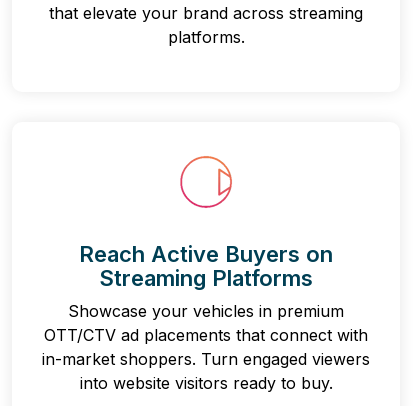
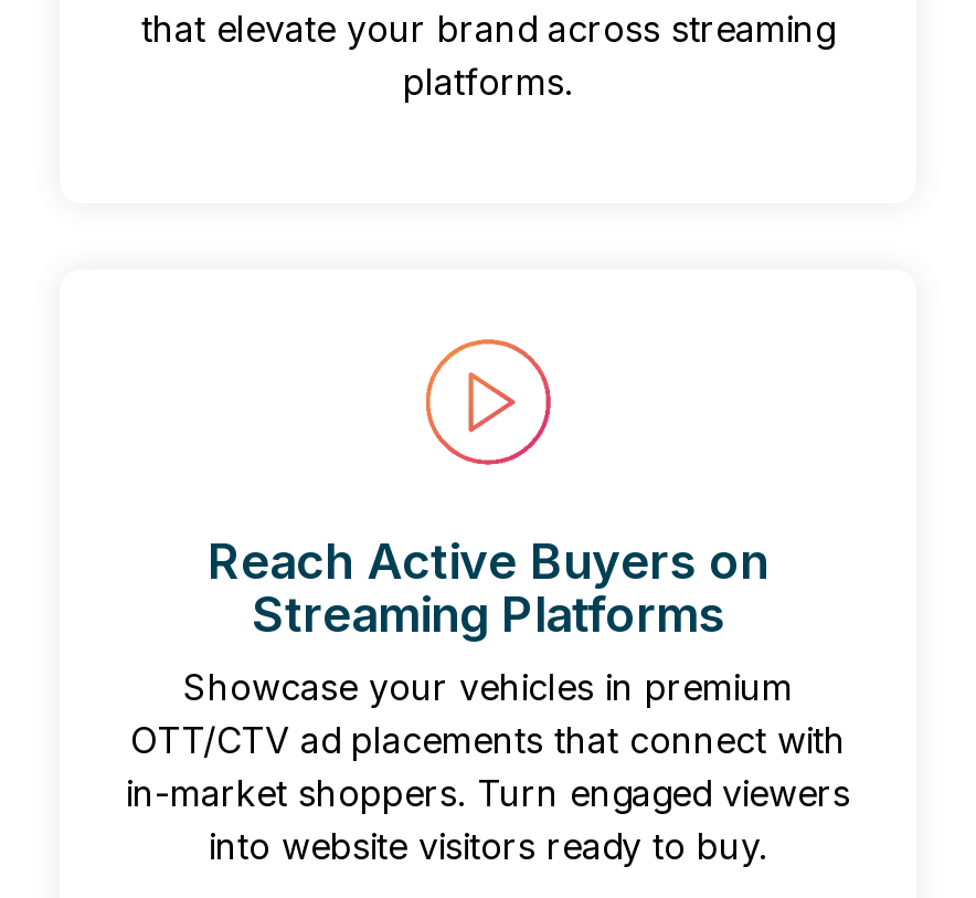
- [image]
+ [image]
